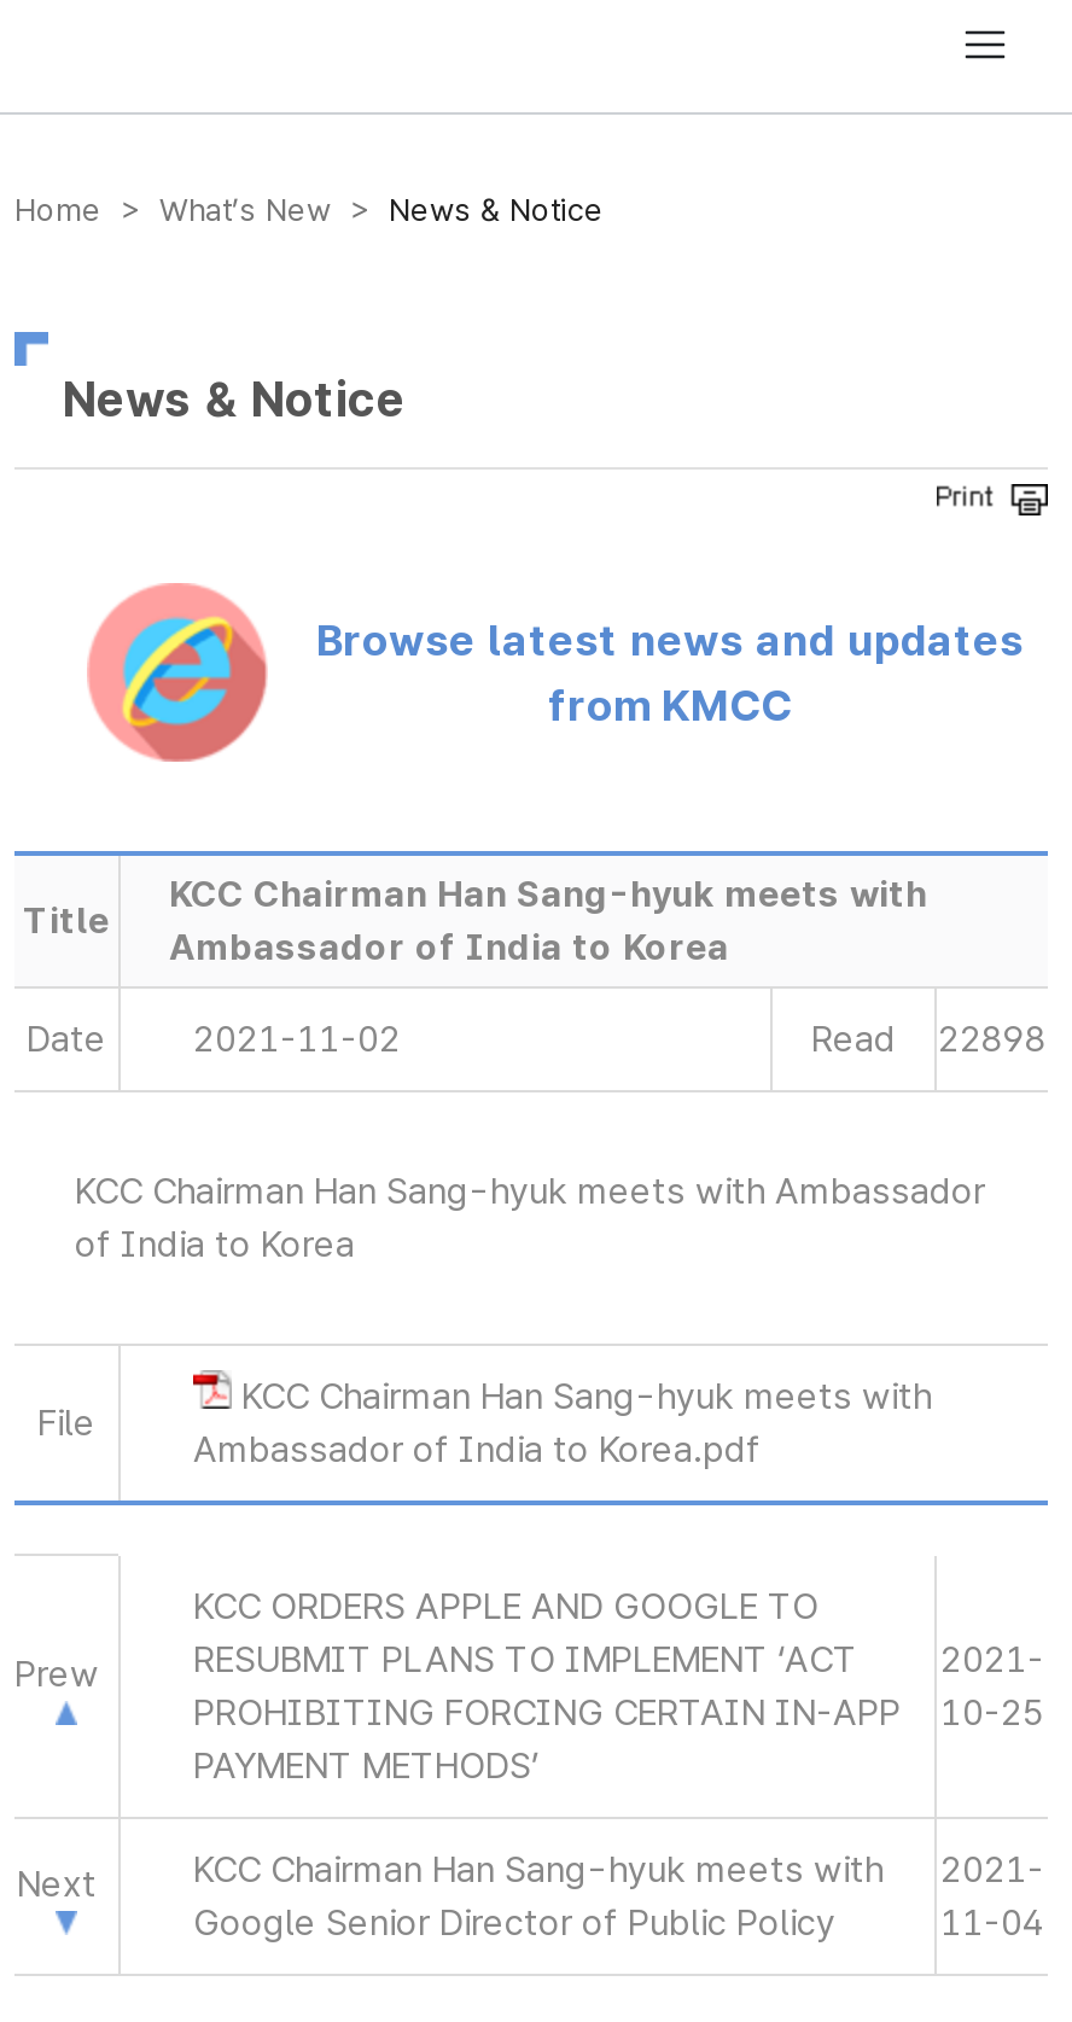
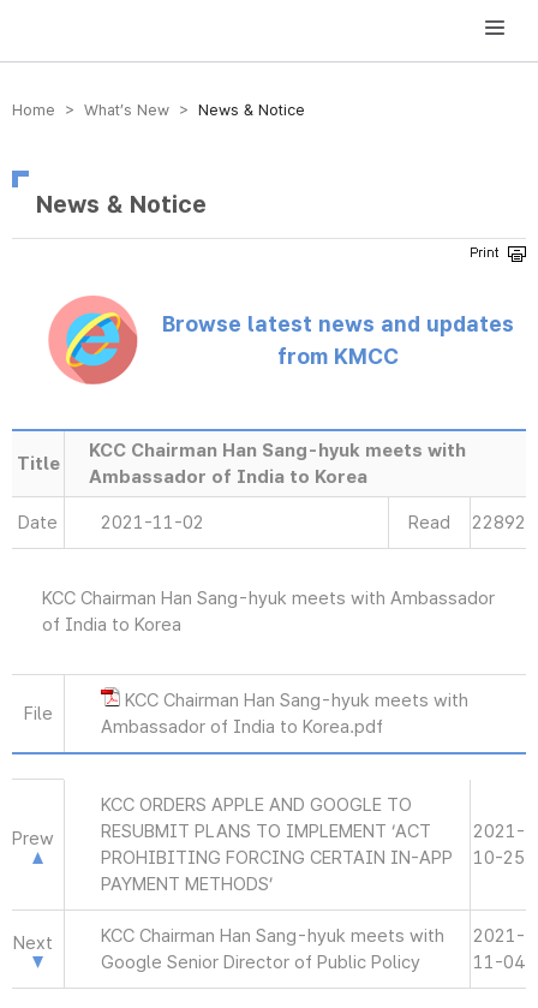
- Read 22898
+ Read 22892
